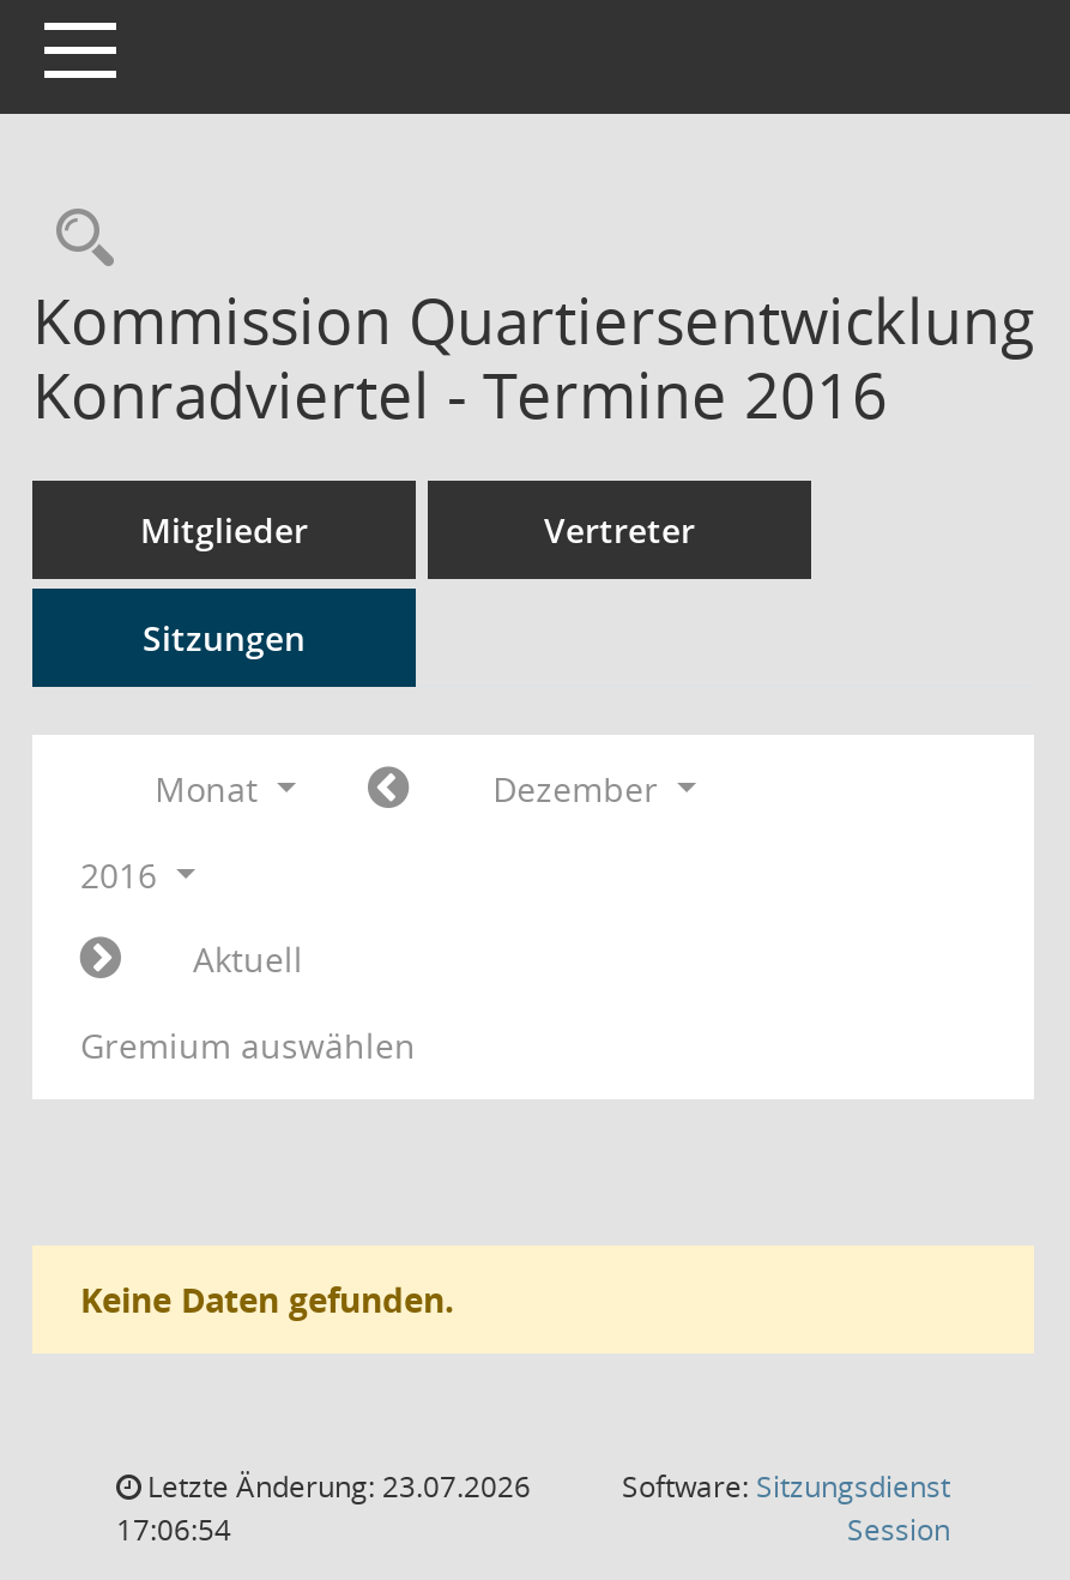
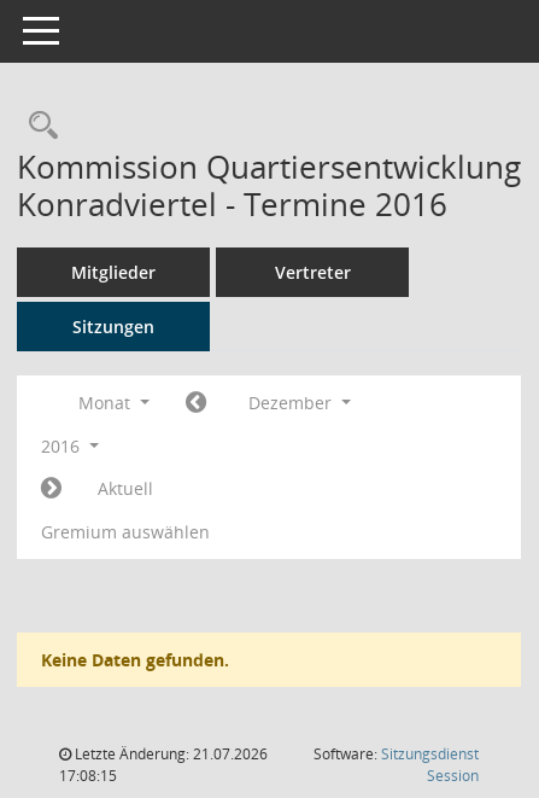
- Letzte Änderung: 23.07.2026
+ Letzte Änderung: 21.07.2026

- 17:06:54
+ 17:08:15
